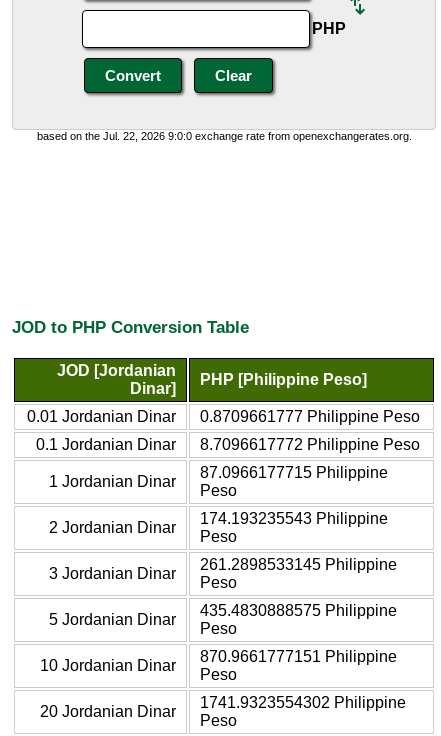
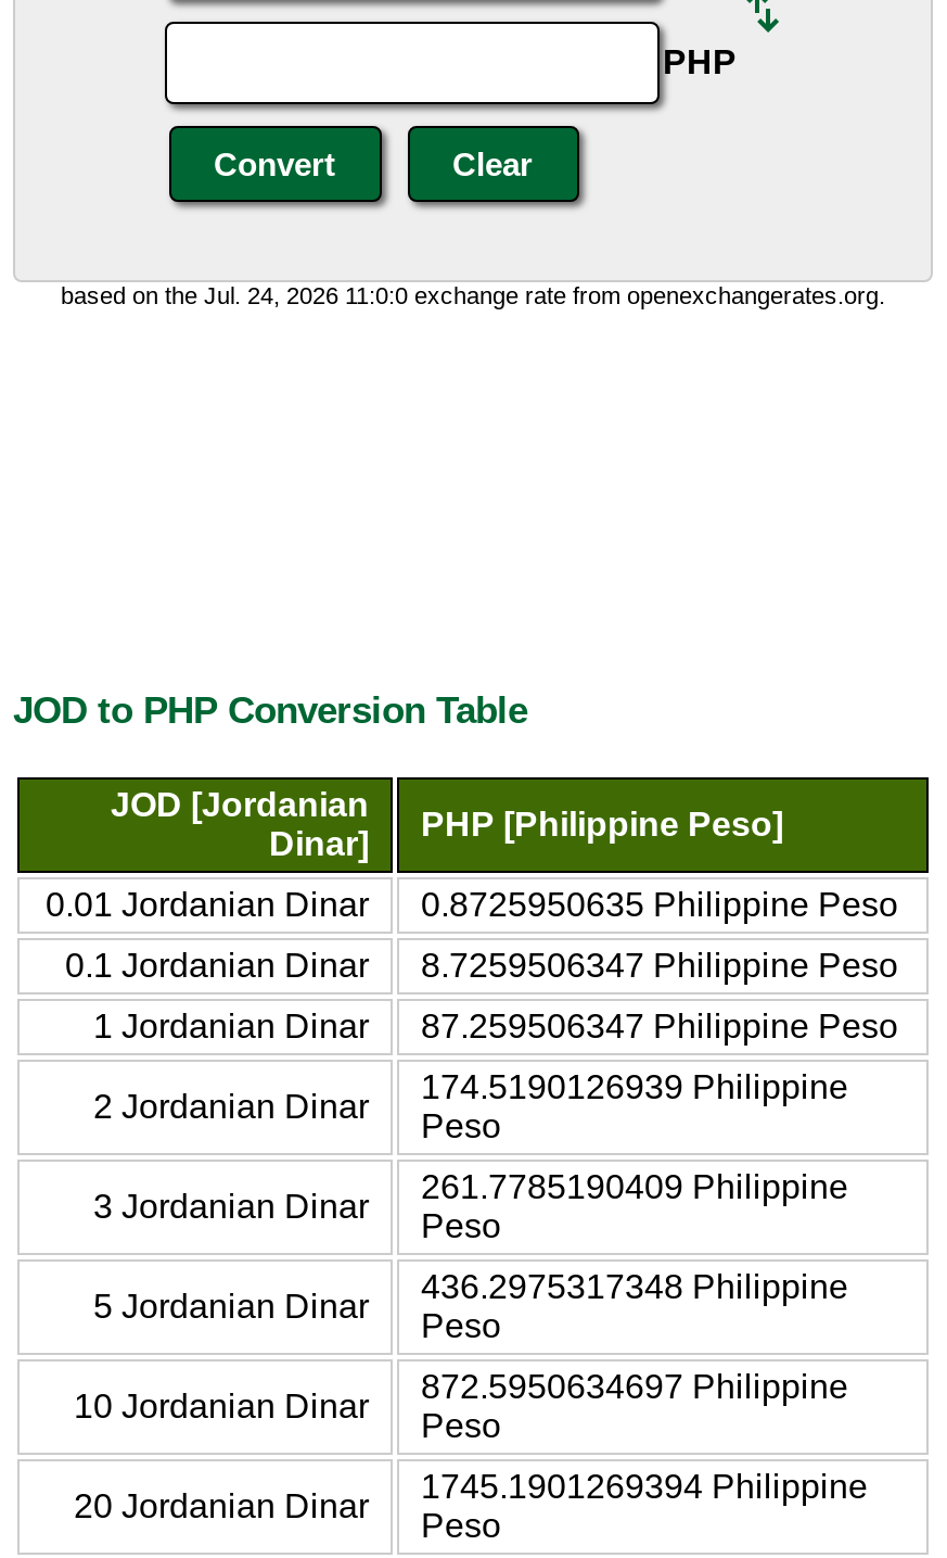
- based on the Jul. 22, 2026 9:0:0 exchange rate from openexchangerates.org.
+ based on the Jul. 24, 2026 11:0:0 exchange rate from openexchangerates.org.

- 0.8709661777 Philippine Peso
+ 0.8725950635 Philippine Peso

- 8.7096617772 Philippine Peso
+ 8.7259506347 Philippine Peso

- 87.0966177715 Philippine
- Peso
+ 87.259506347 Philippine Peso

- 174.193235543 Philippine
+ 174.5190126939 Philippine

- 261.2898533145 Philippine
+ 261.7785190409 Philippine

- 435.4830888575 Philippine
+ 436.2975317348 Philippine

- 870.9661777151 Philippine
+ 872.5950634697 Philippine

- 1741.9323554302 Philippine
+ 1745.1901269394 Philippine
